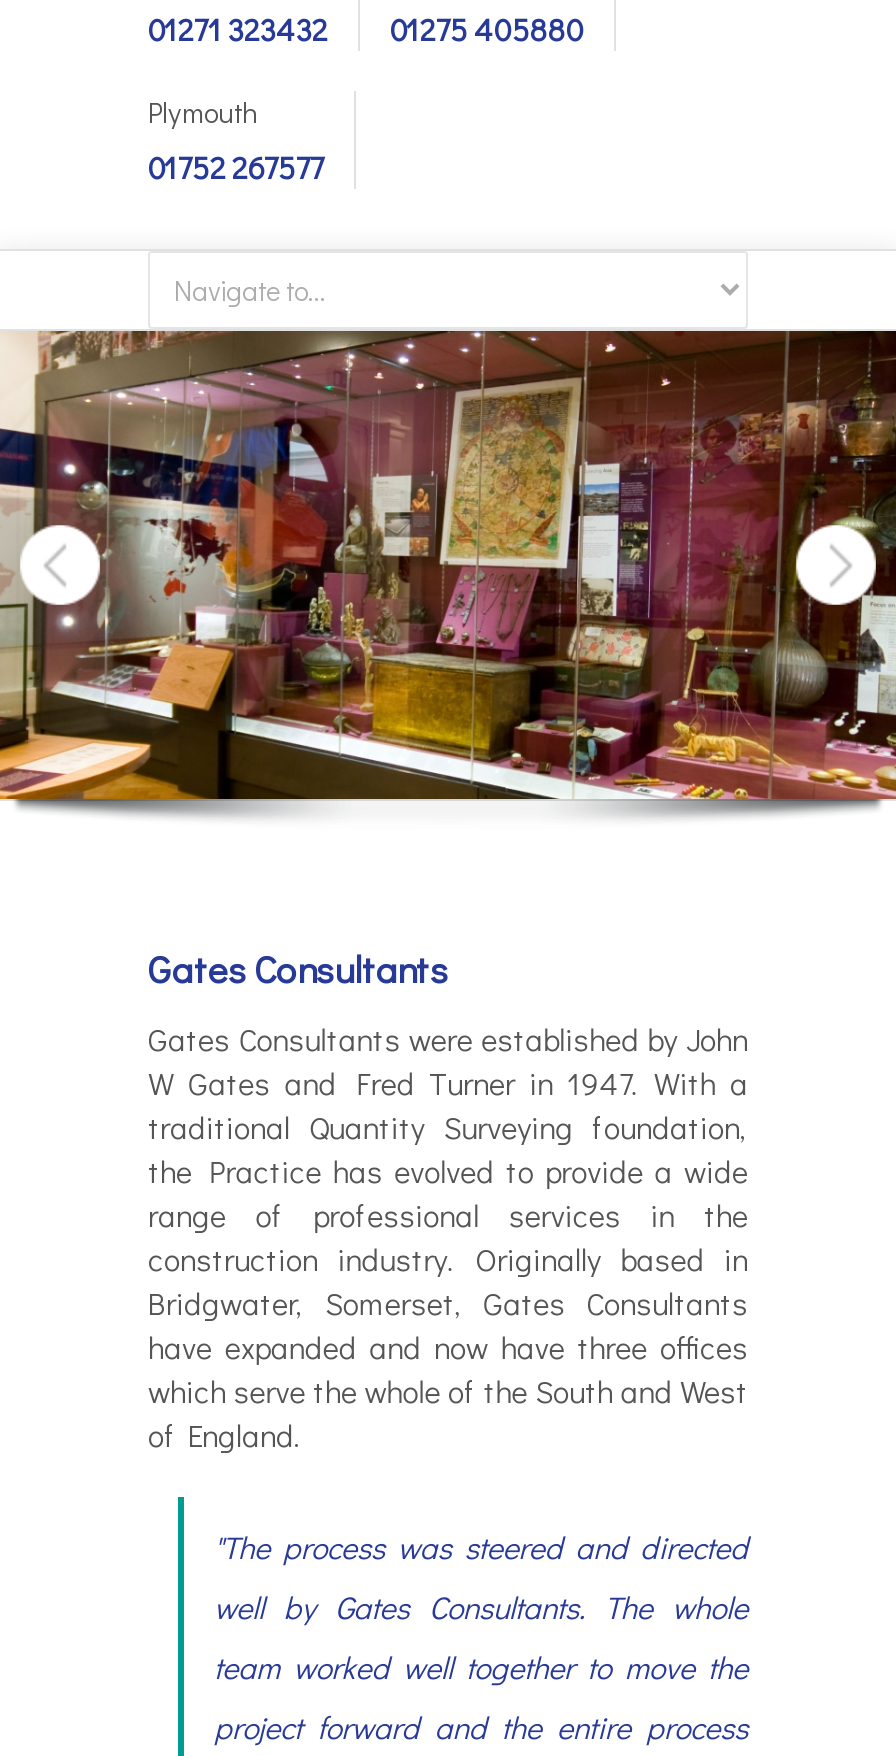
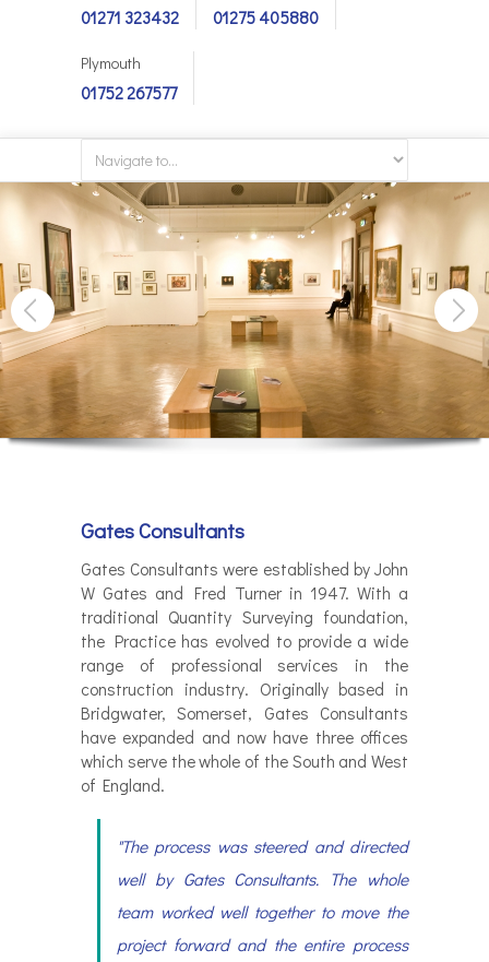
- [image]
+ [image]
